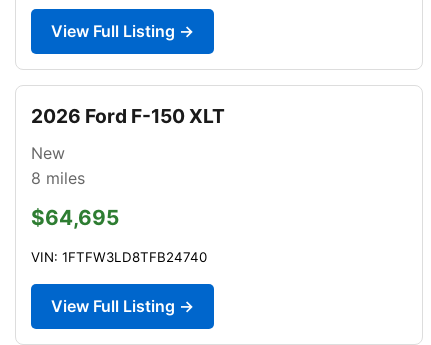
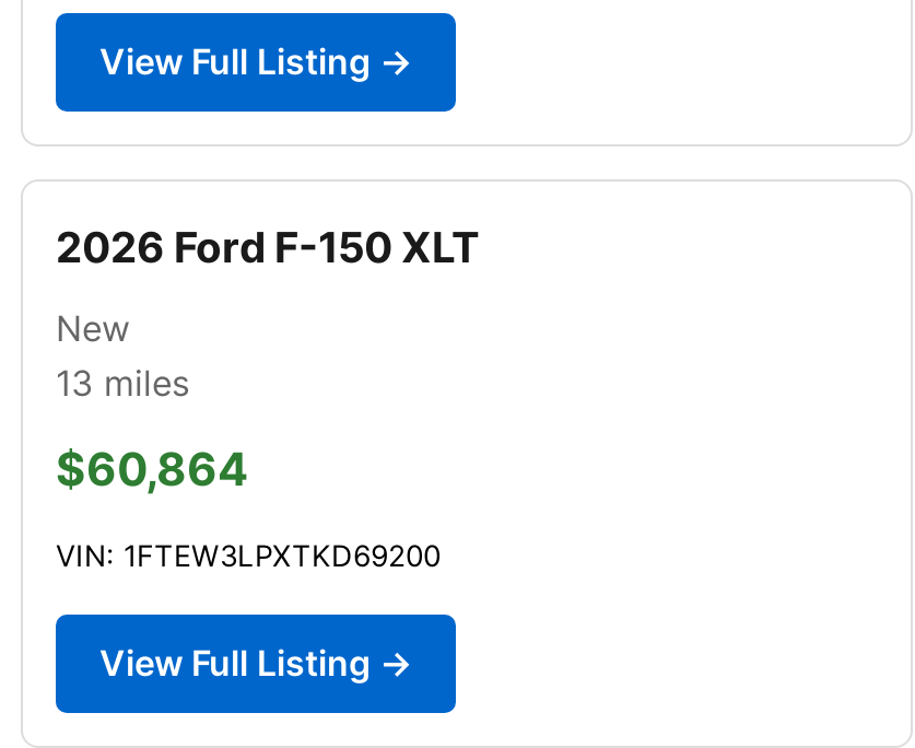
- 8 miles
+ 13 miles

- $64,695
+ $60,864

- VIN: 1FTFW3LD8TFB24740
+ VIN: 1FTEW3LPXTKD69200
